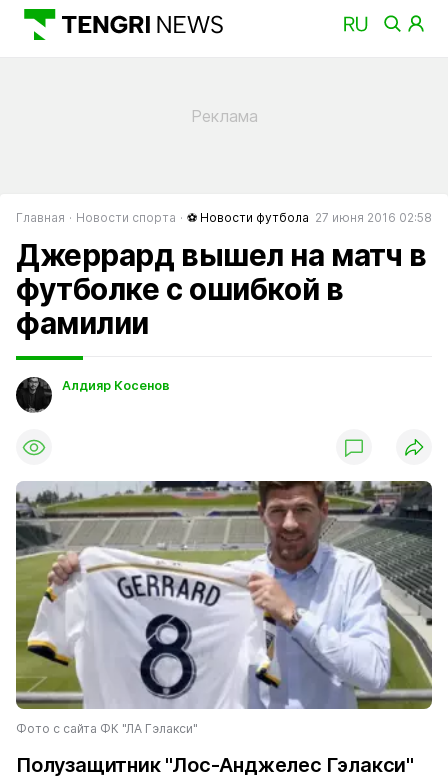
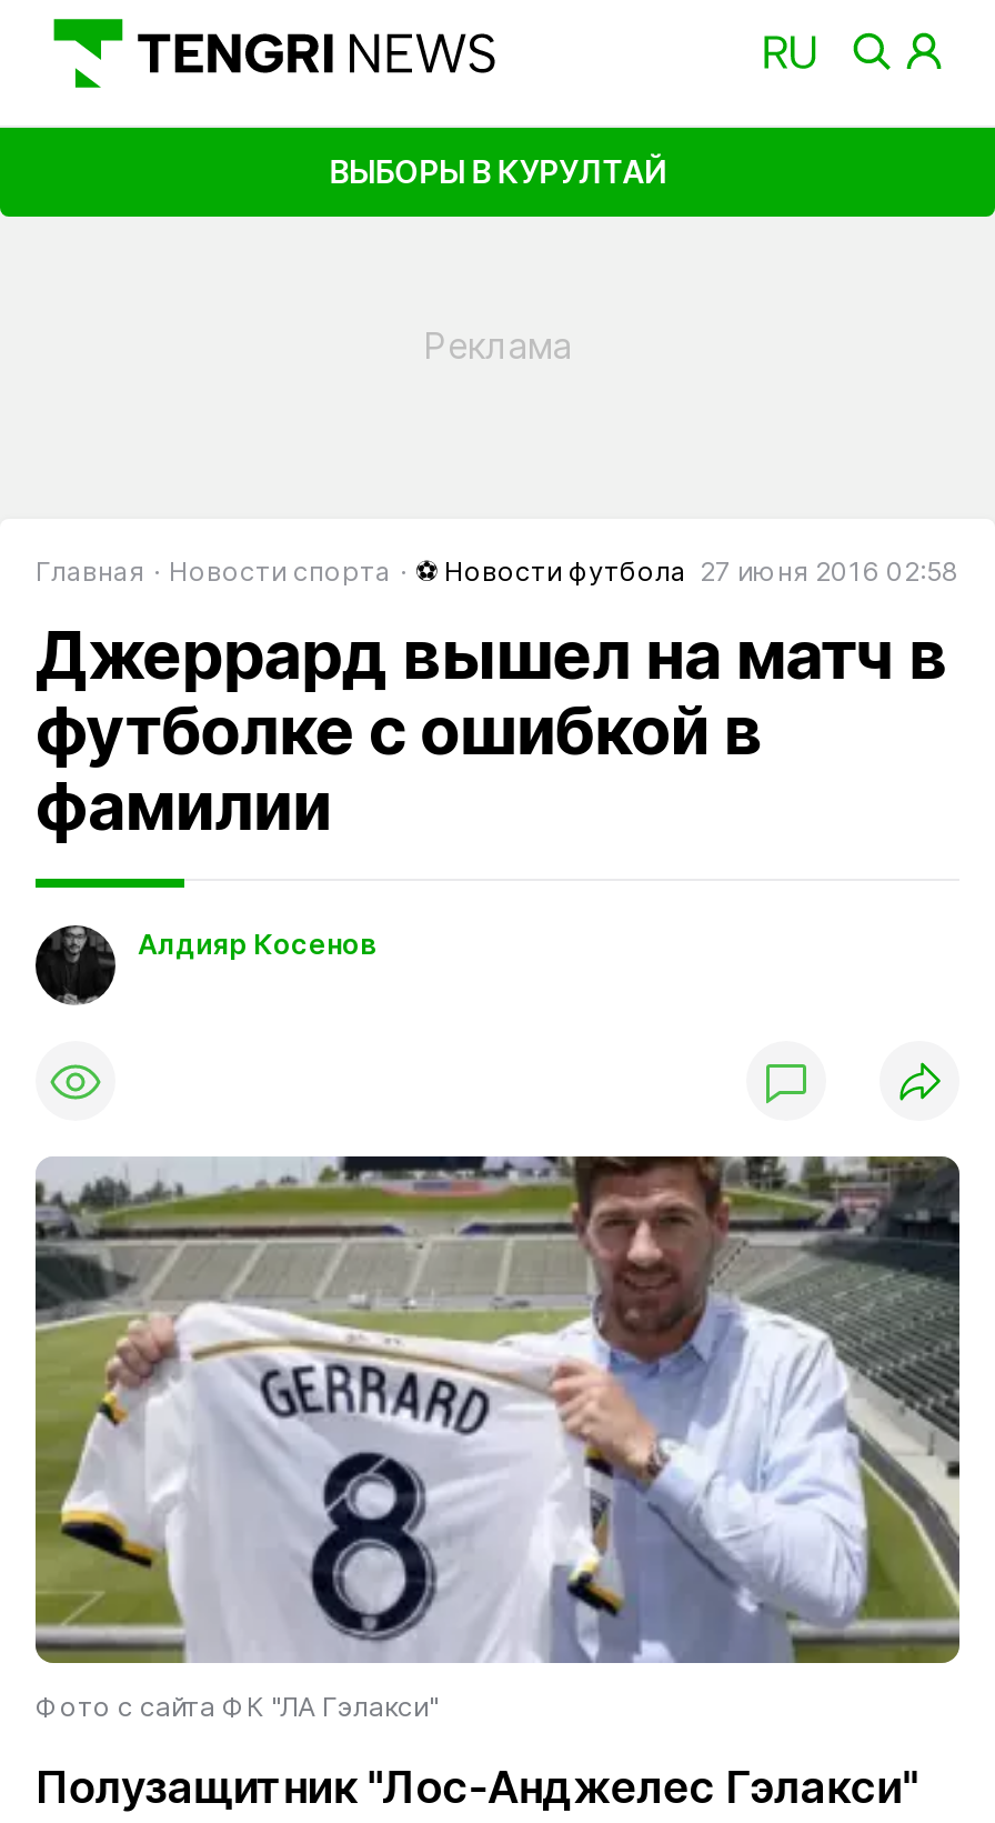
+ ВЫБОРЫ В КУРУЛТАЙ
